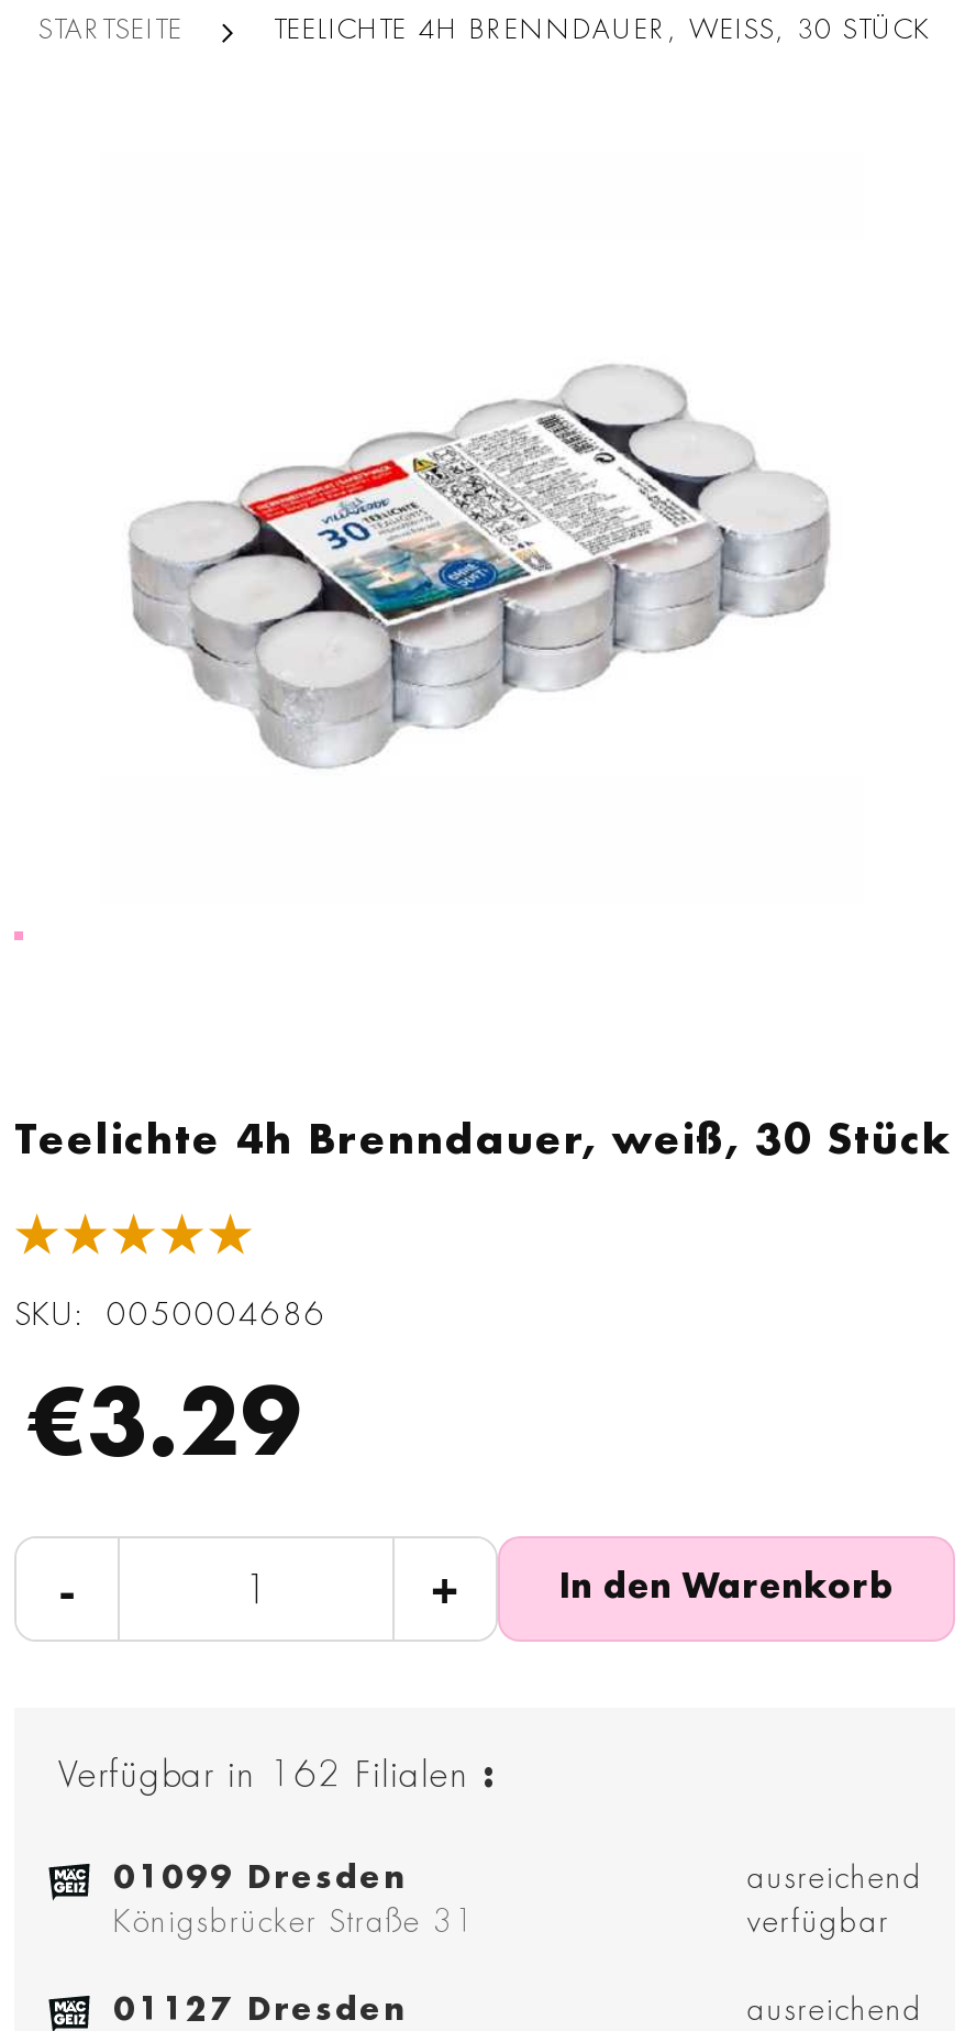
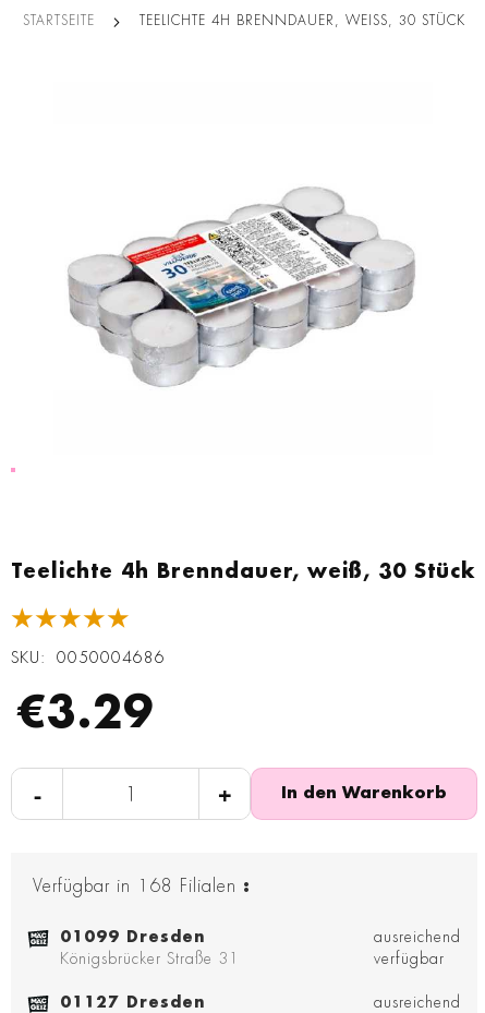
- Verfügbar in 162 Filialen :
+ Verfügbar in 168 Filialen :
